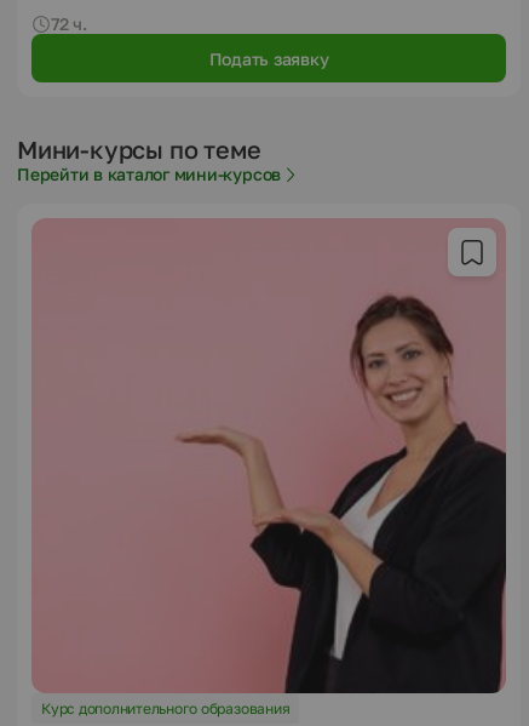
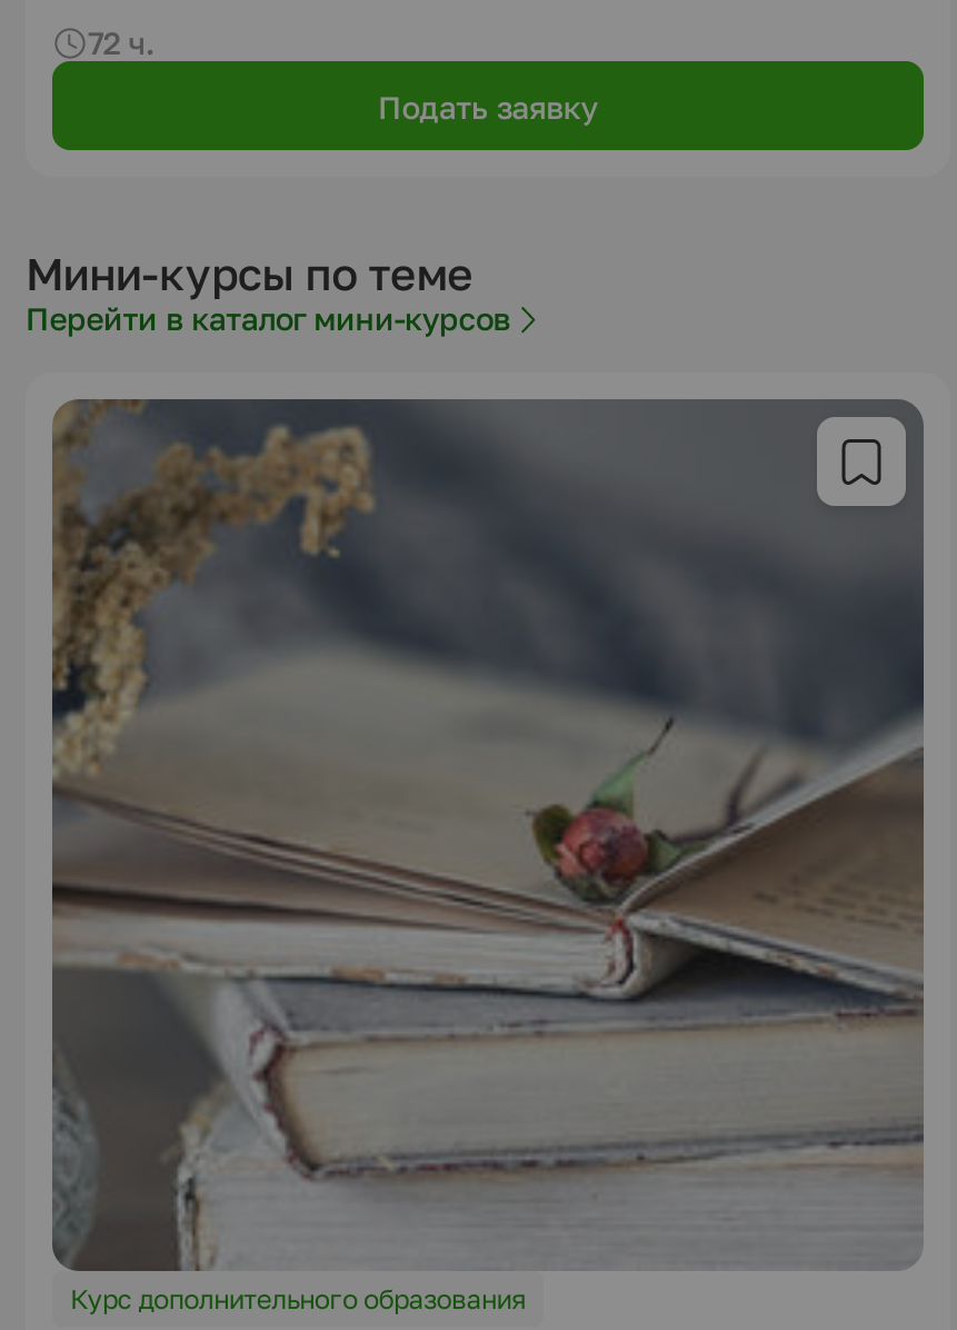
- [image]
+ [image]
